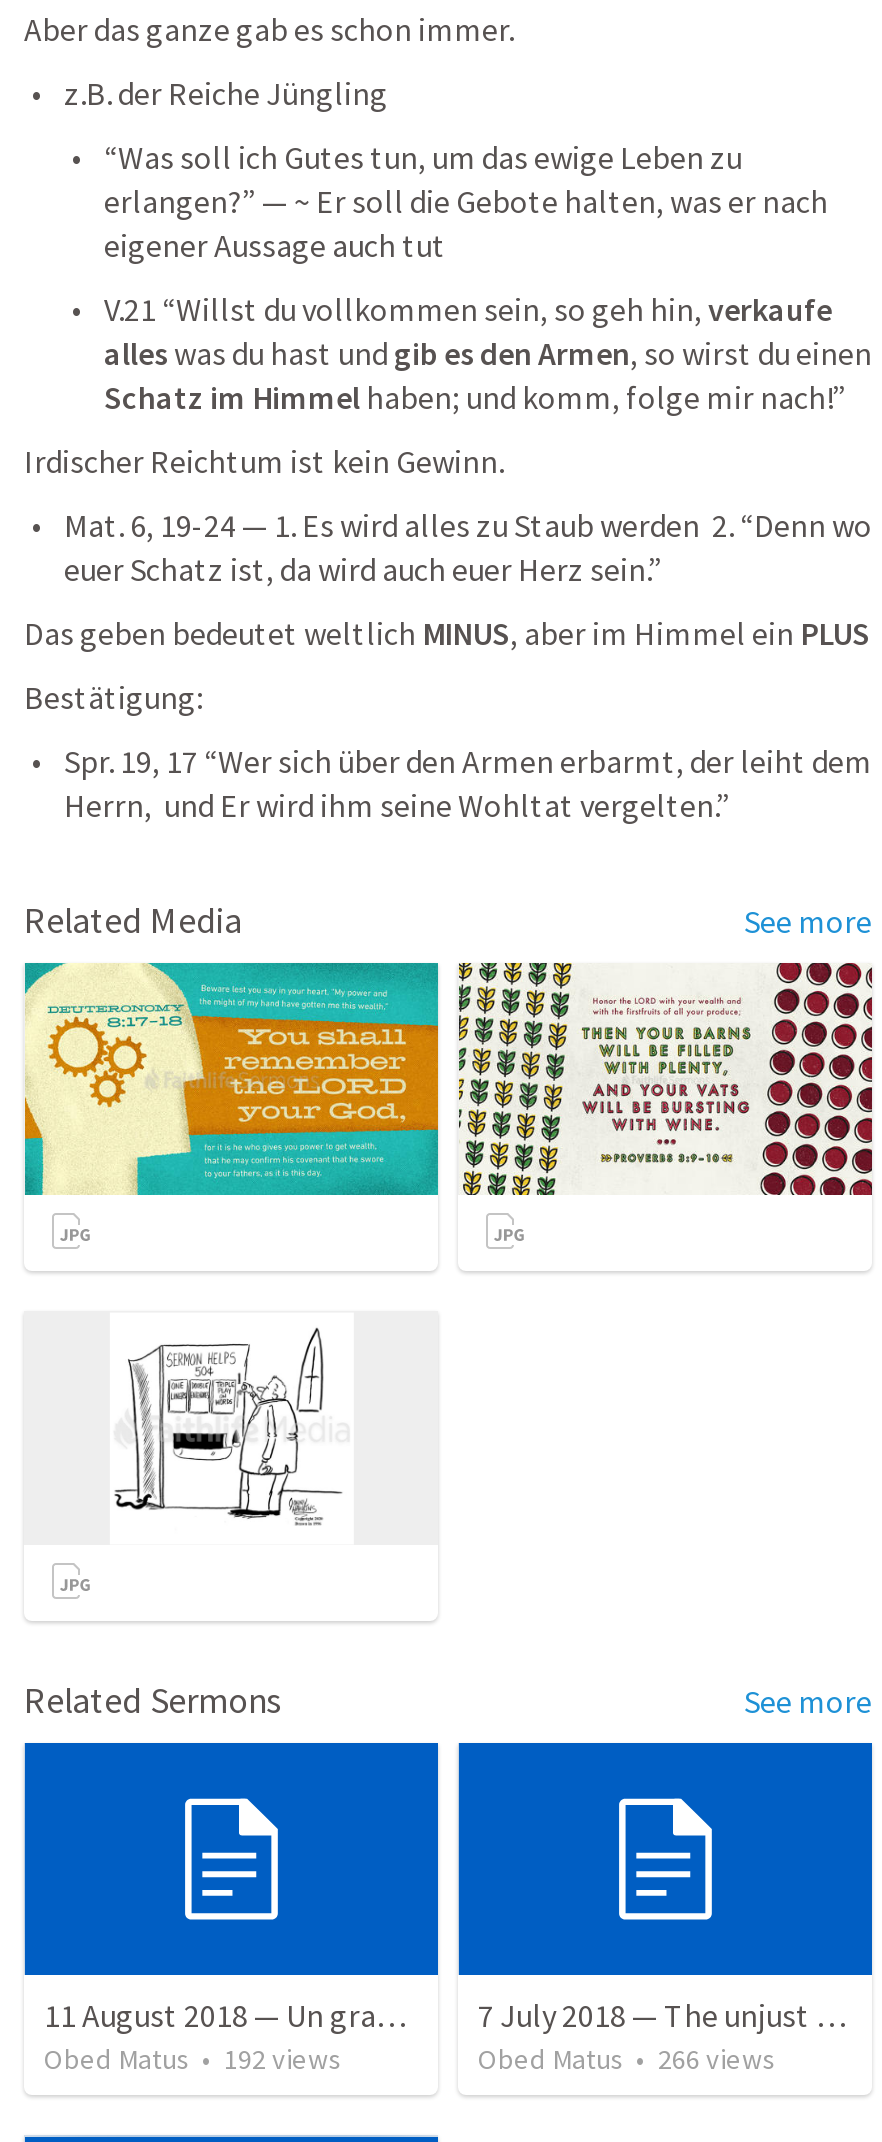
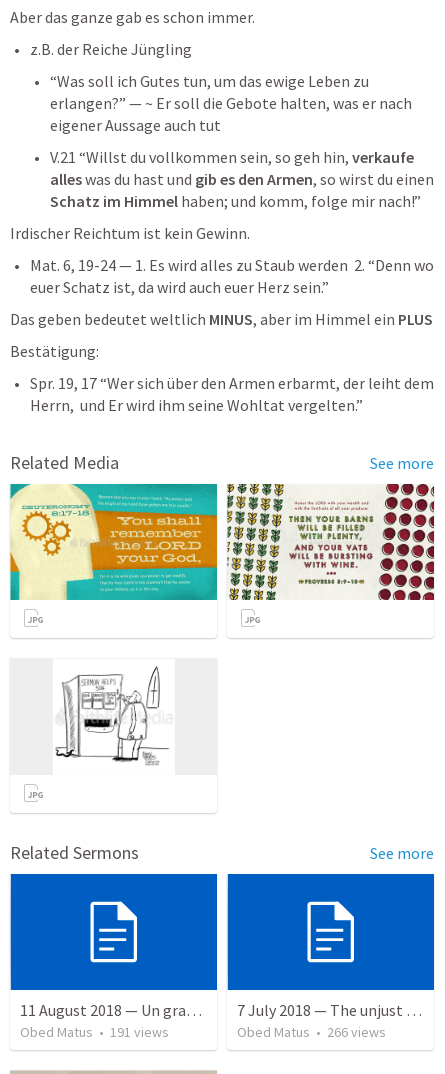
- Obed Matus • 192 views
+ Obed Matus • 191 views
